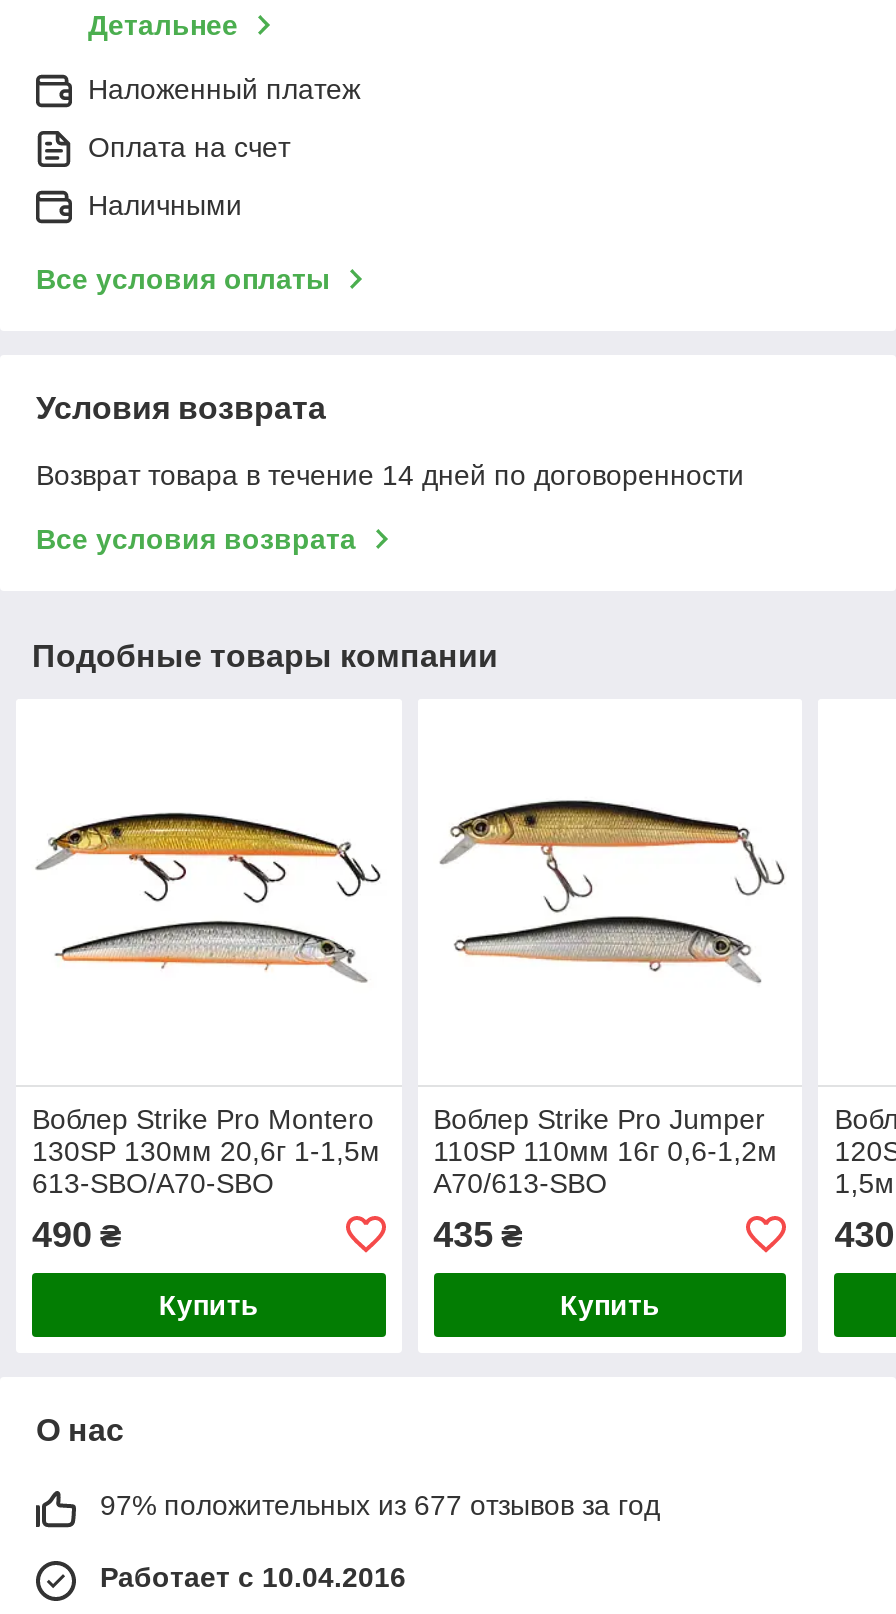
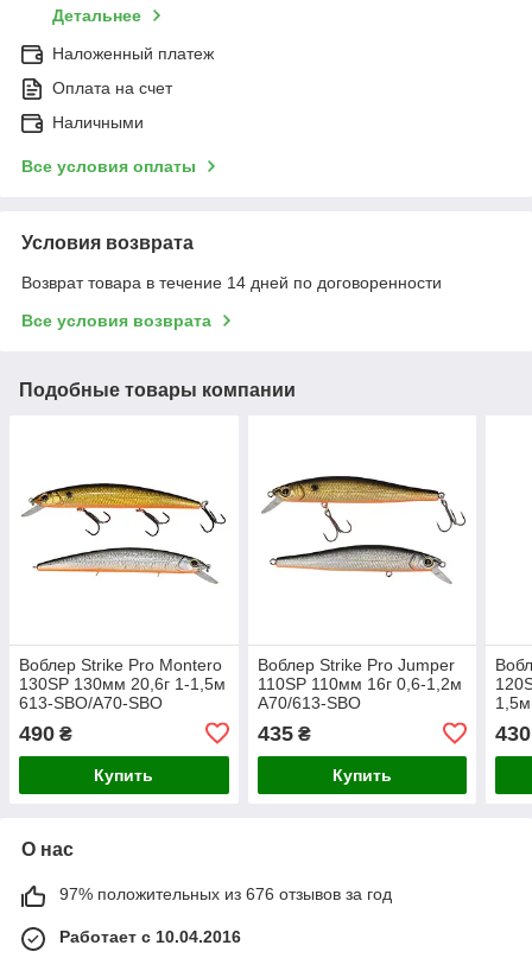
- 97% положительных из 677 отзывов за год
+ 97% положительных из 676 отзывов за год
